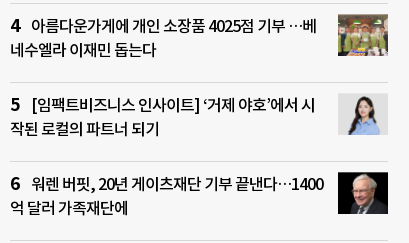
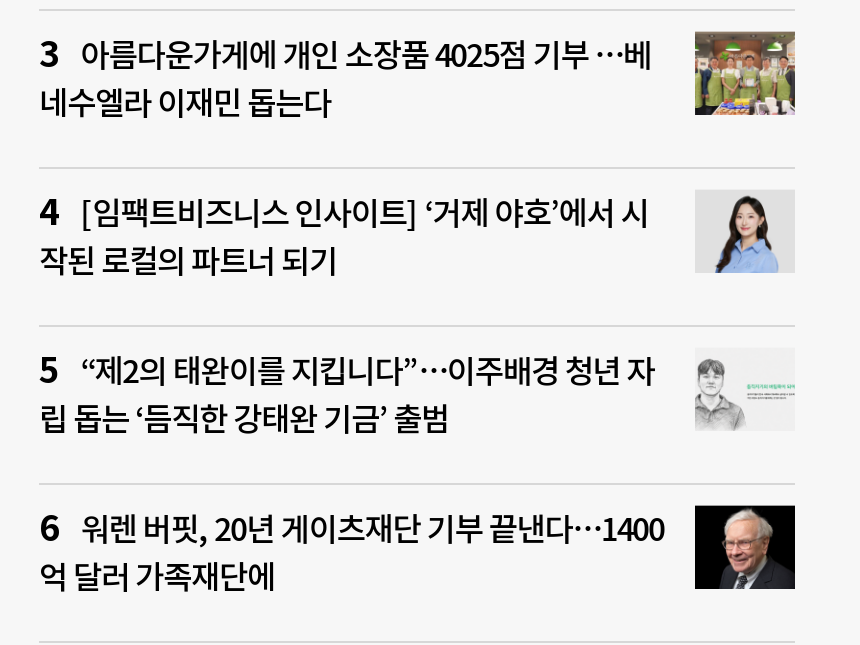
+ [image]
+ “제2의 태완이를 지킵니다”…이주배경 청년 자
+ 립 돕는 ‘듬직한 강태완 기금’ 출범
